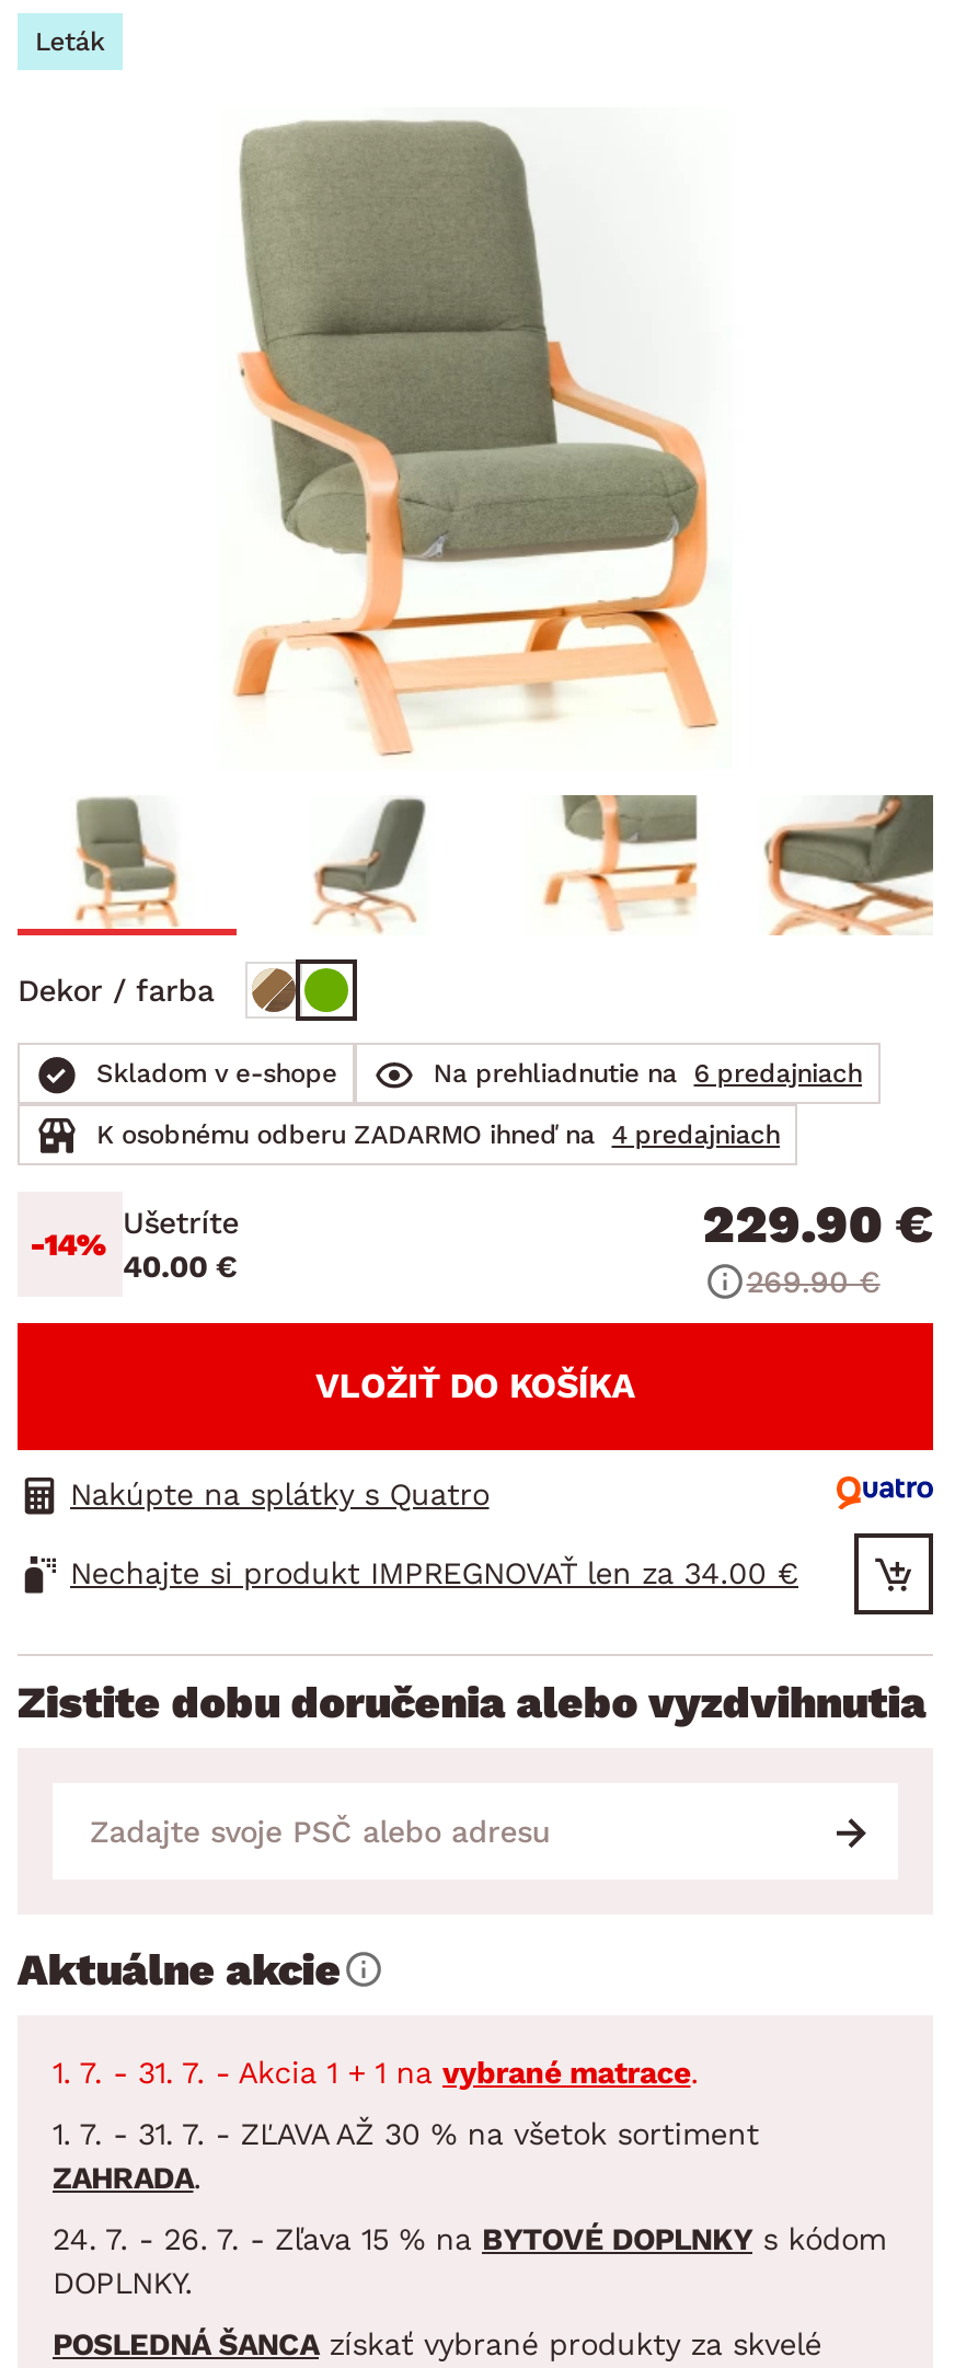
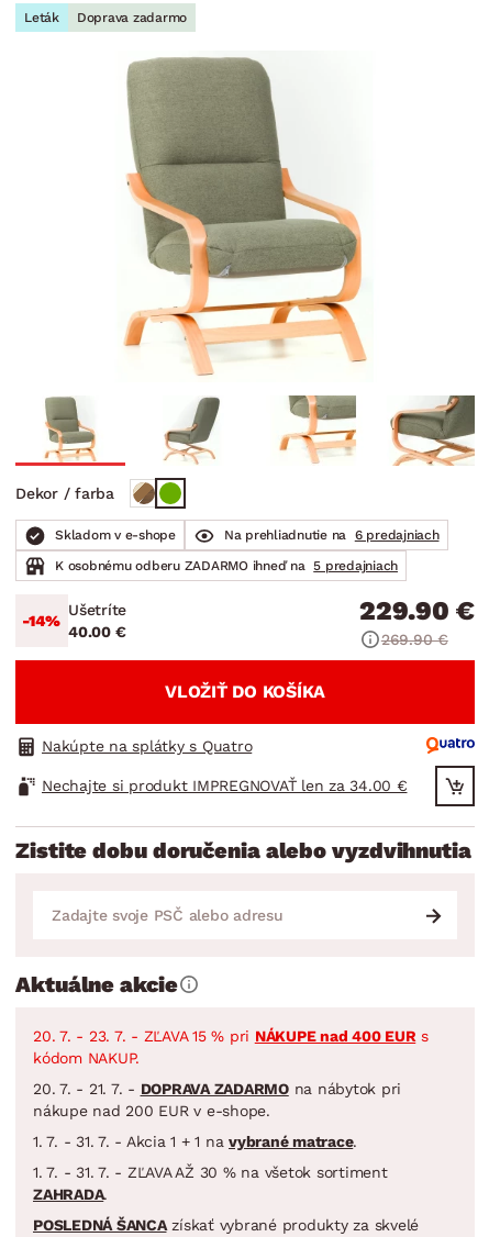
+ Doprava zadarmo

- K osobnému odberu ZADARMO ihneď na 4 predajniach
+ K osobnému odberu ZADARMO ihneď na 5 predajniach

+ 20. 7. - 23. 7. - ZĽAVA 15 % pri NÁKUPE nad 400 EUR s
+ kódom NAKUP.
+ 20. 7. - 21. 7. - DOPRAVA ZADARMO na nábytok pri
+ nákupe nad 200 EUR v e-shope.

moved down: 1. 7. - 31. 7. - Akcia 1 + 1 na vybrané matrace. | 1. 7. - 31. 7. - ZĽAVA AŽ 30 % na všetok sortiment | ZAHRADA.

- 24. 7. - 26. 7. - Zľava 15 % na BYTOVÉ DOPLNKY s kódom
- DOPLNKY.
